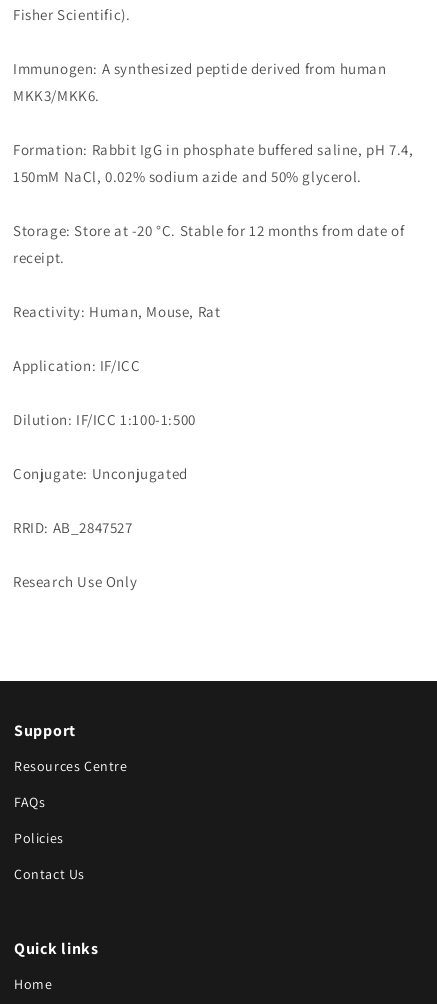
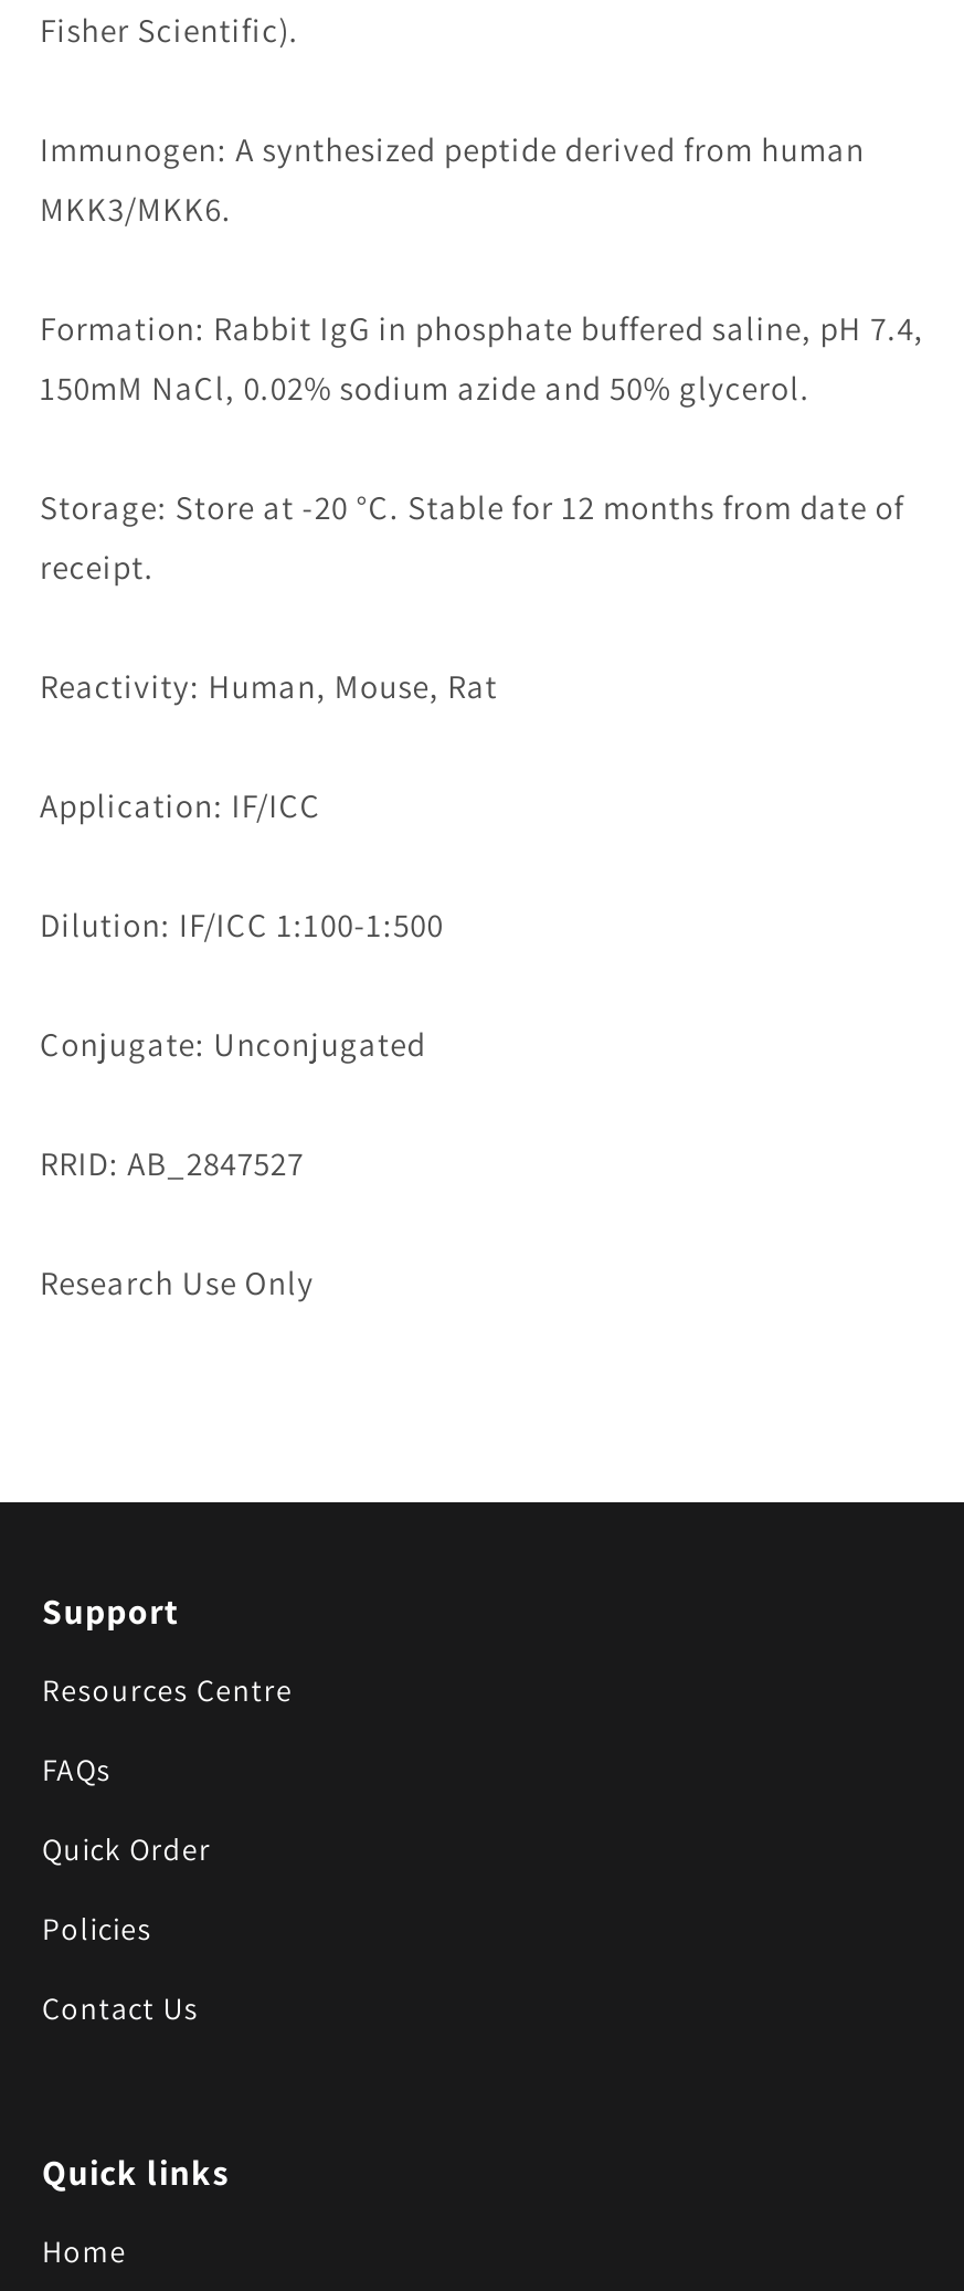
+ Quick Order
